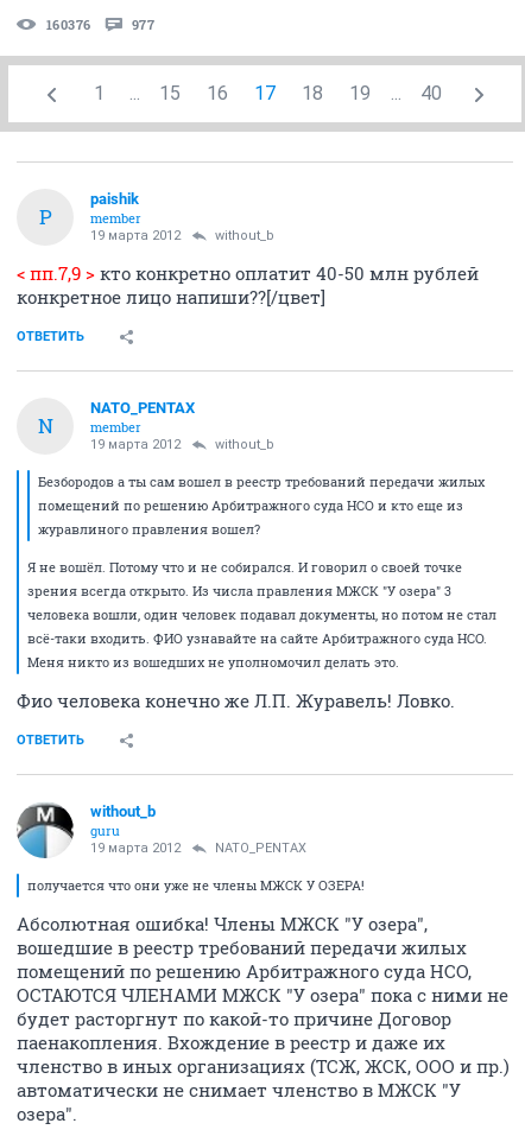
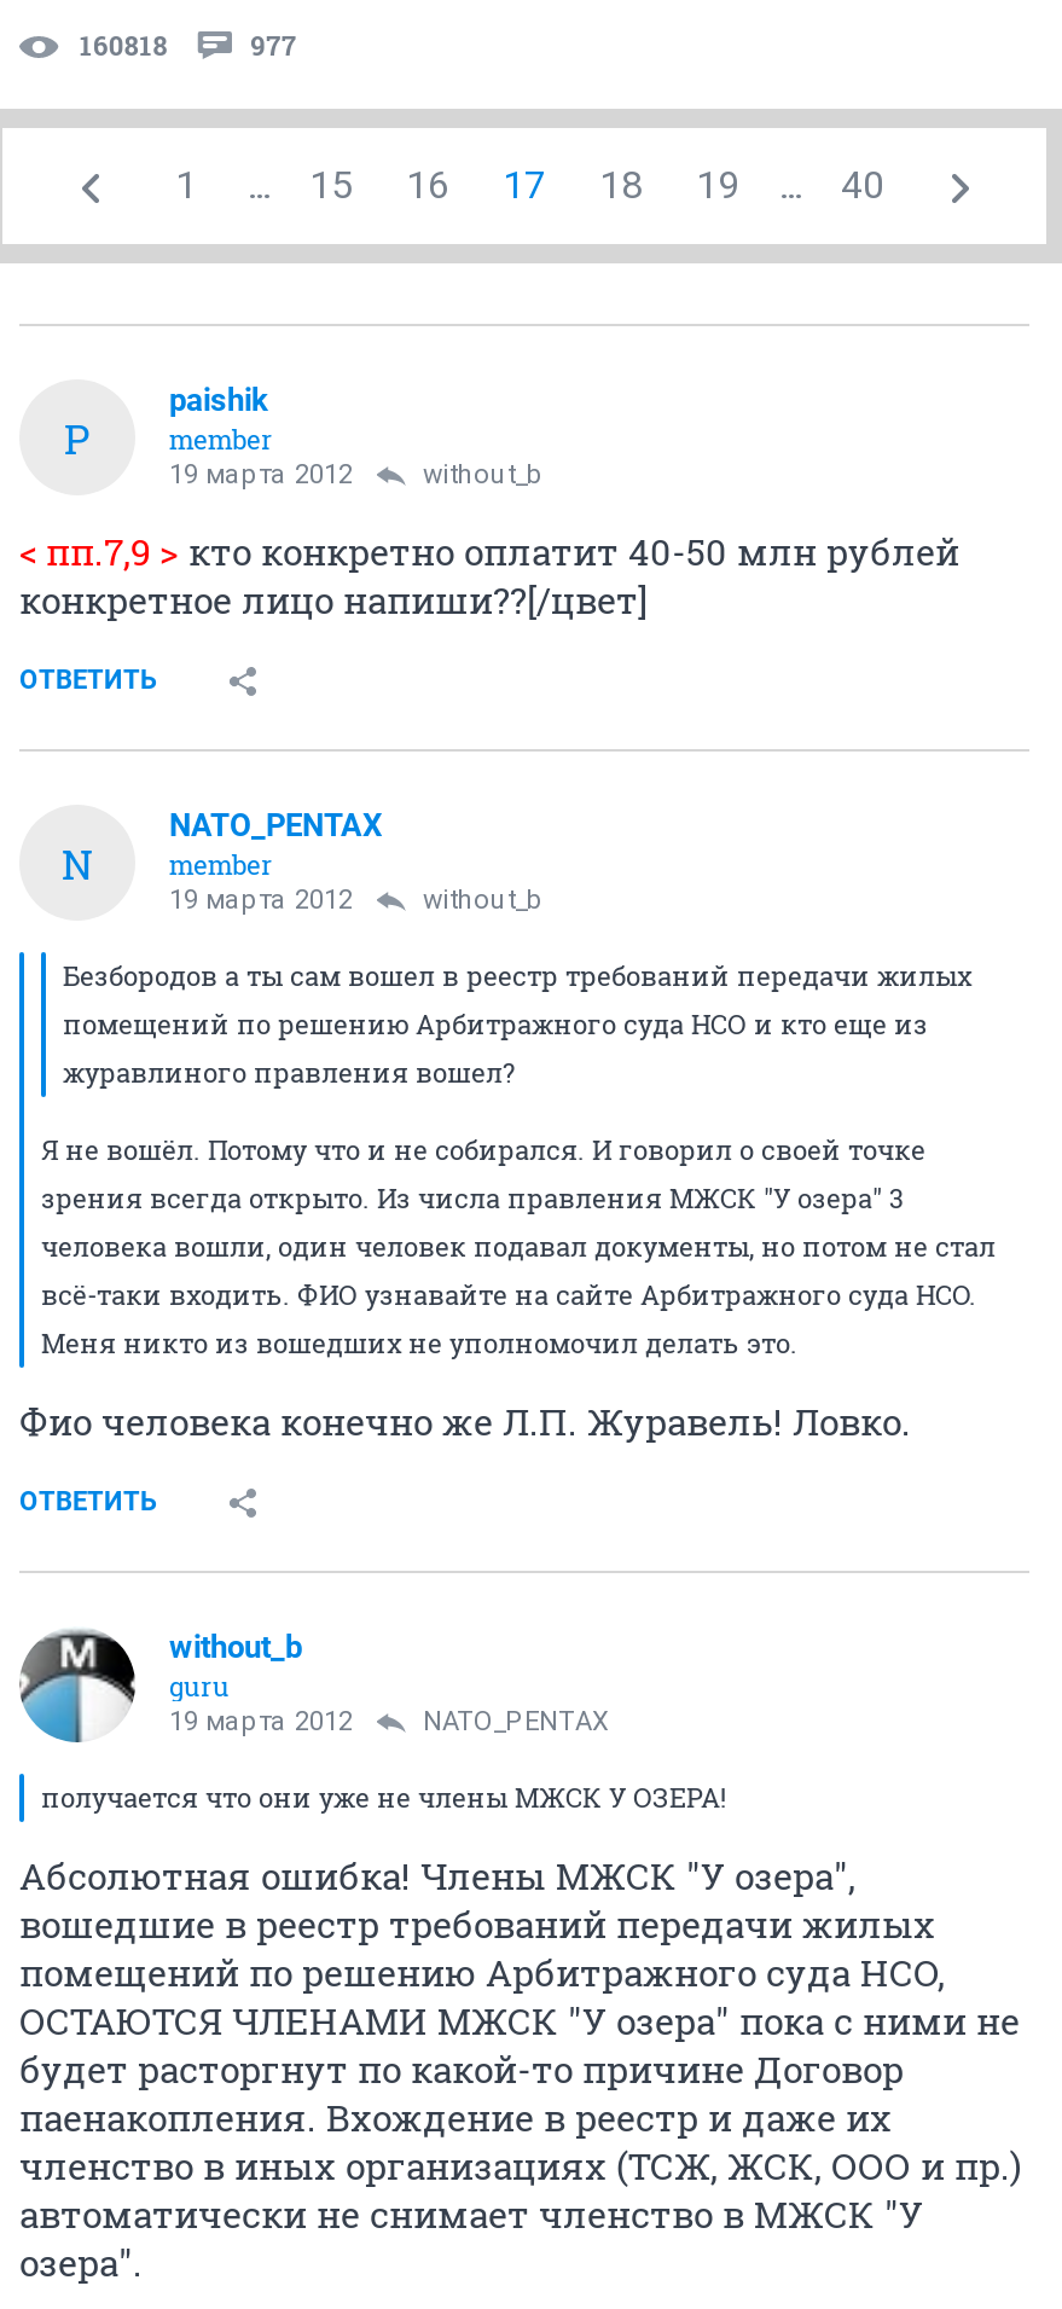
- 160376
+ 160818
